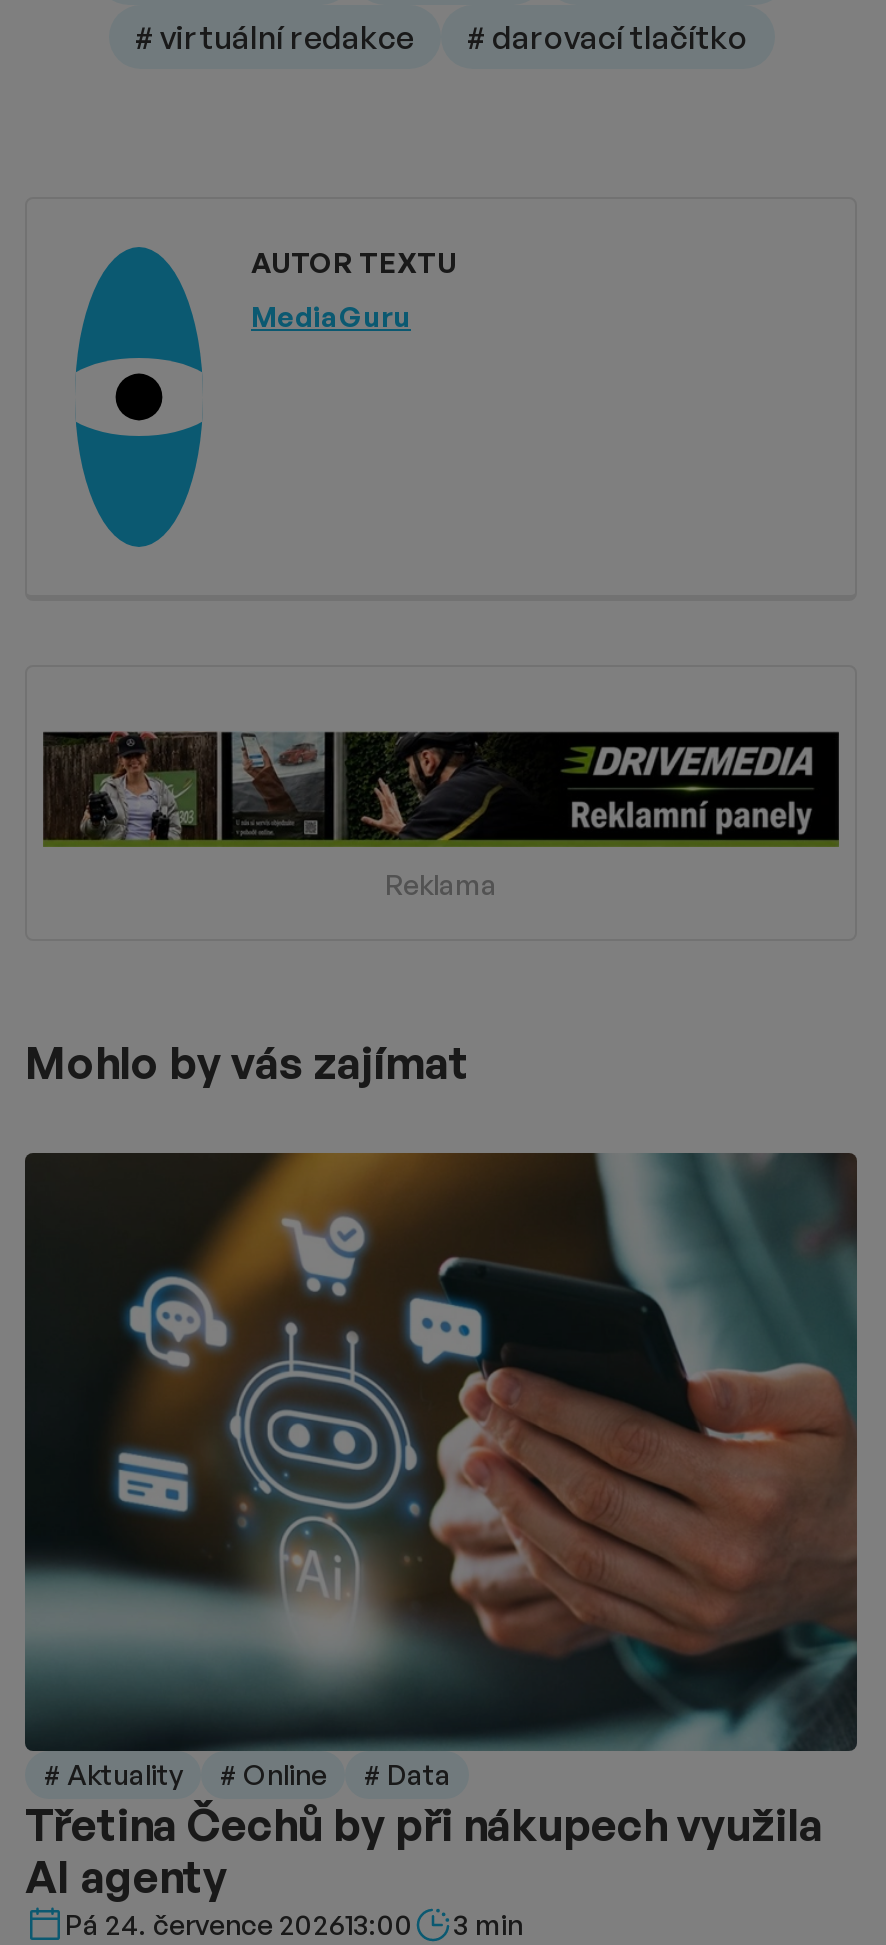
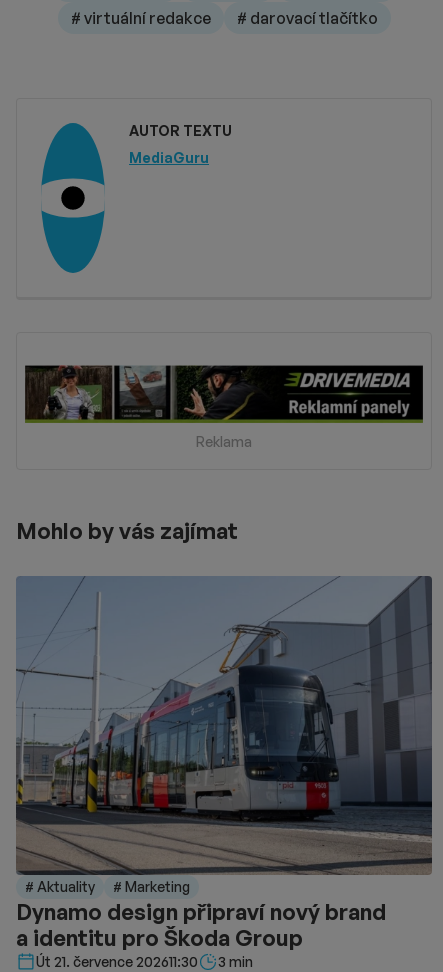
- [image]
- # Online
- # Data
- Třetina Čechů by při nákupech využila
- AI agenty
- Pá 24. července 202613:00
+ [image]
+ # Marketing
+ Dynamo design připraví nový brand
+ a identitu pro Škoda Group
+ Út 21. července 202611:30
